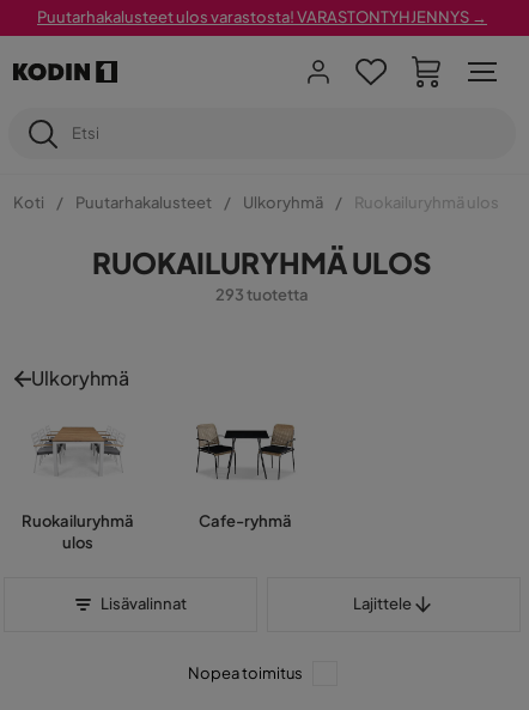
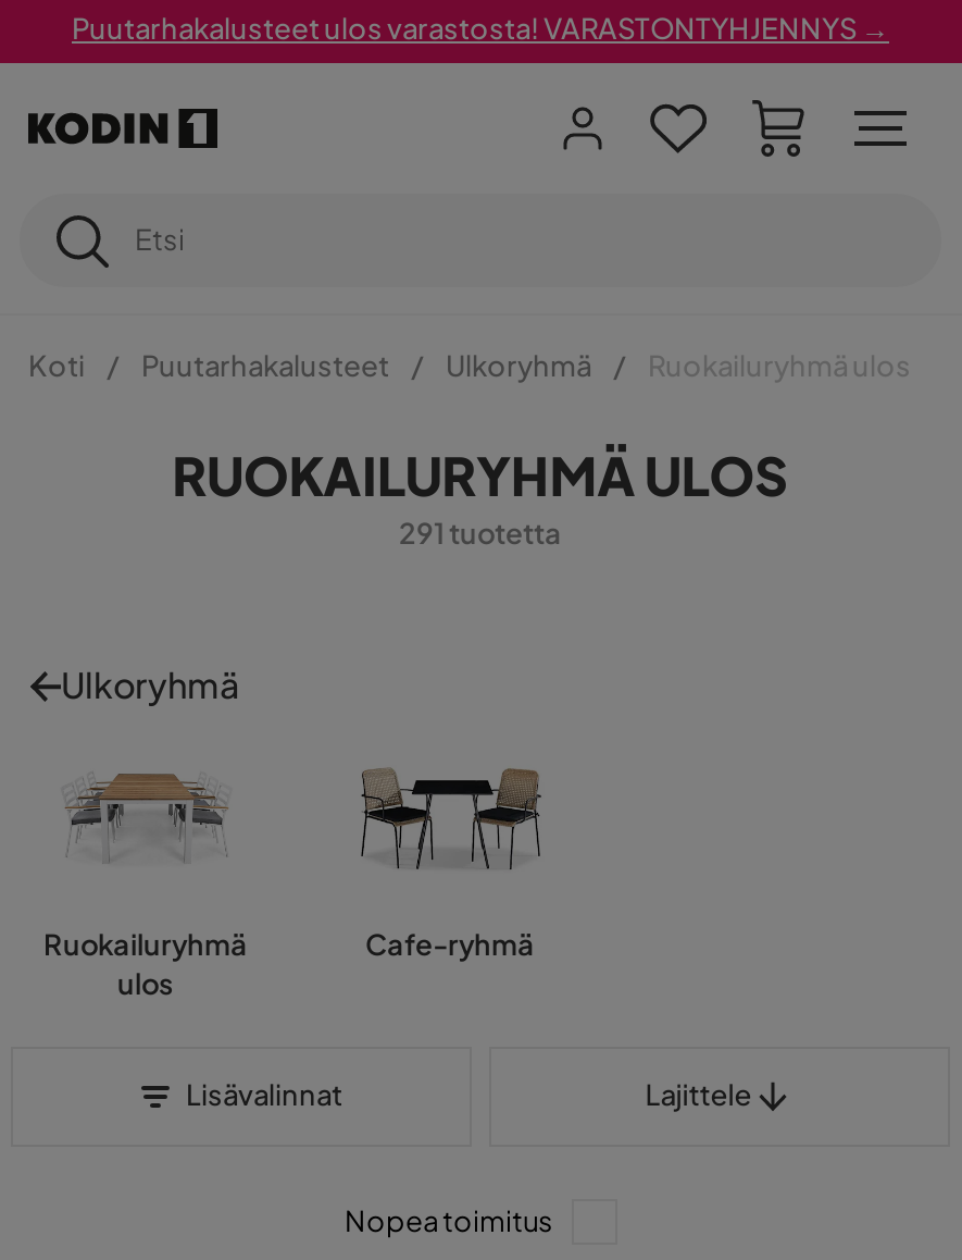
- 293 tuotetta
+ 291 tuotetta
